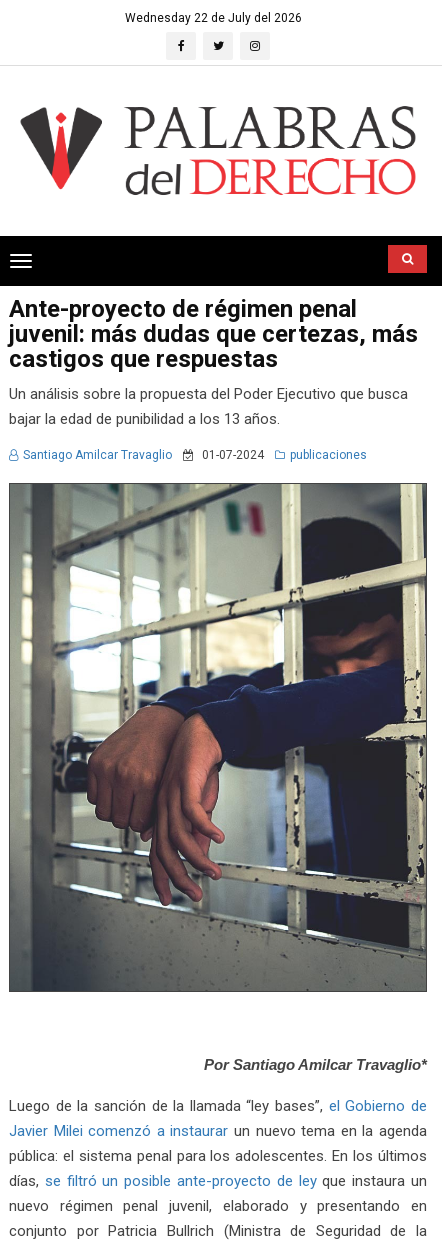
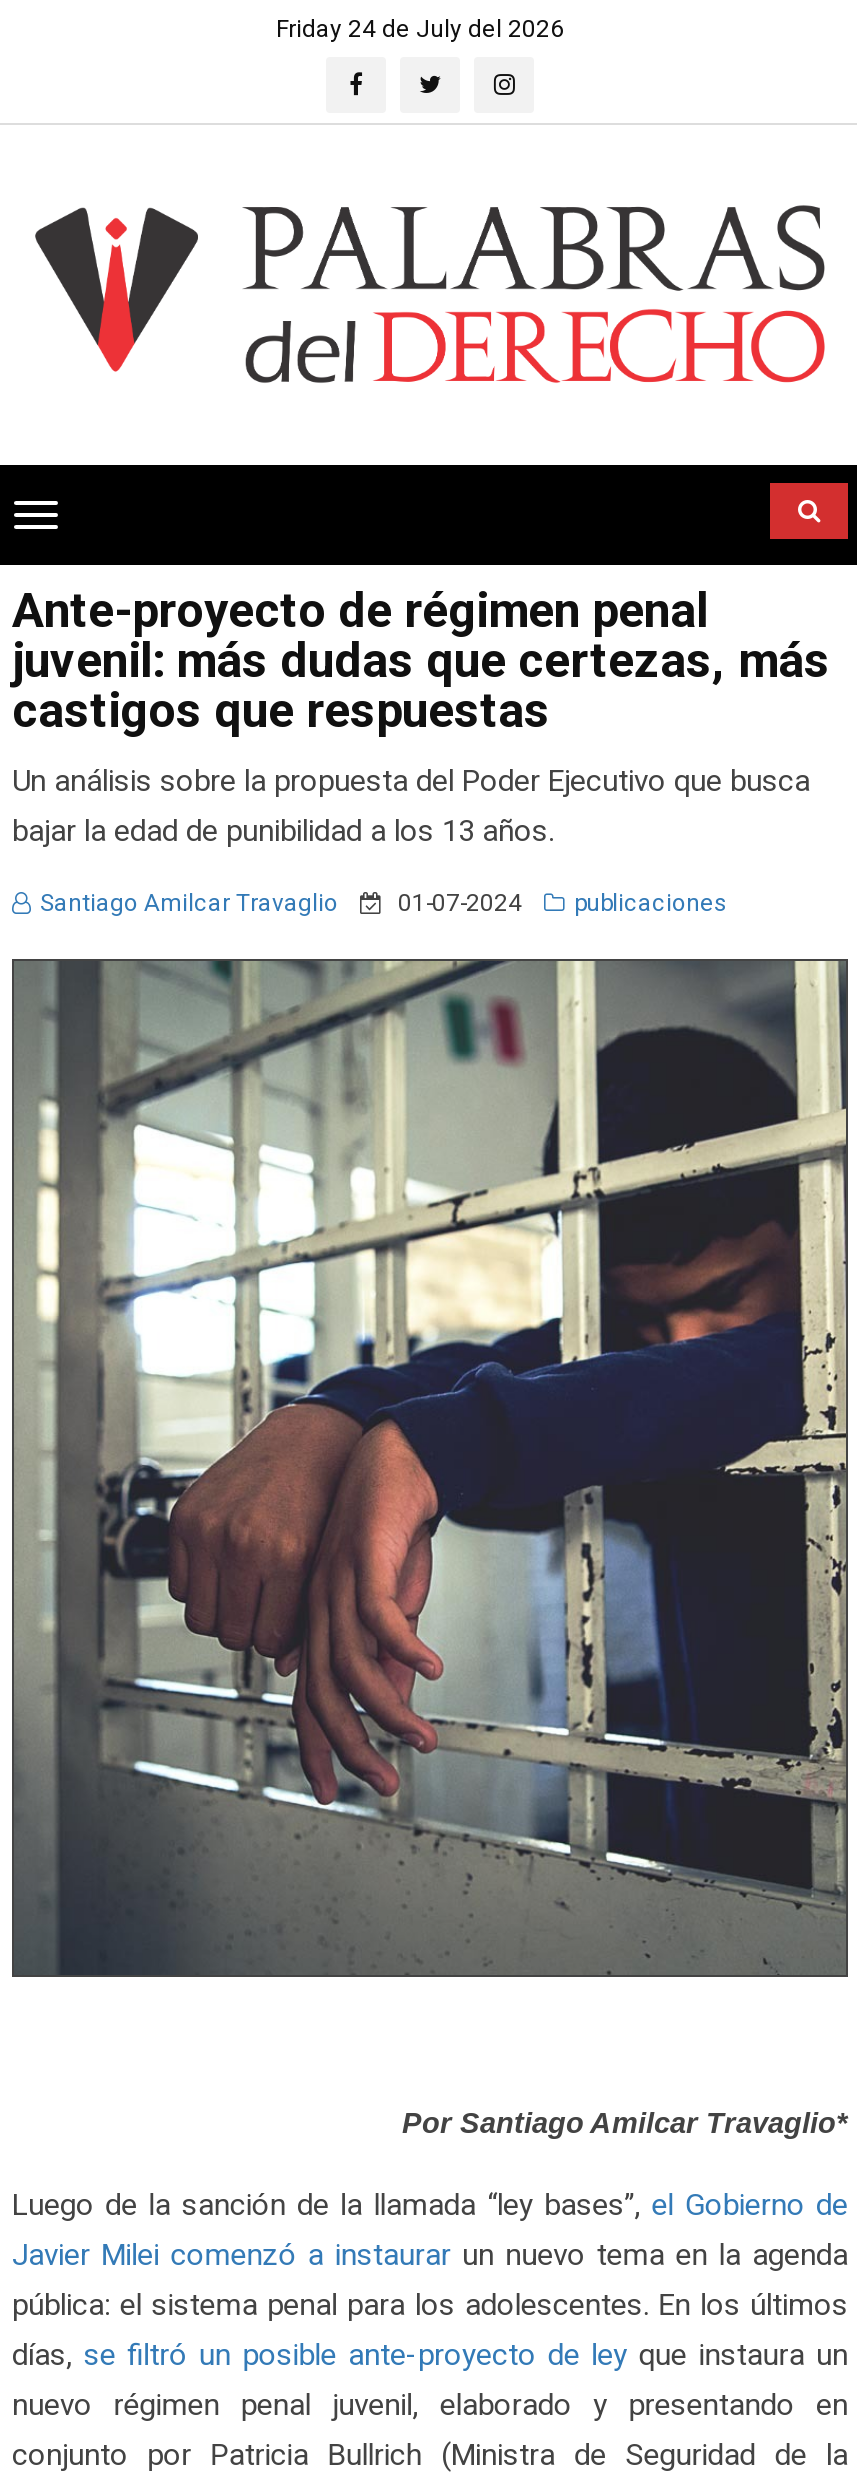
- Wednesday 22 de July del 2026
+ Friday 24 de July del 2026
